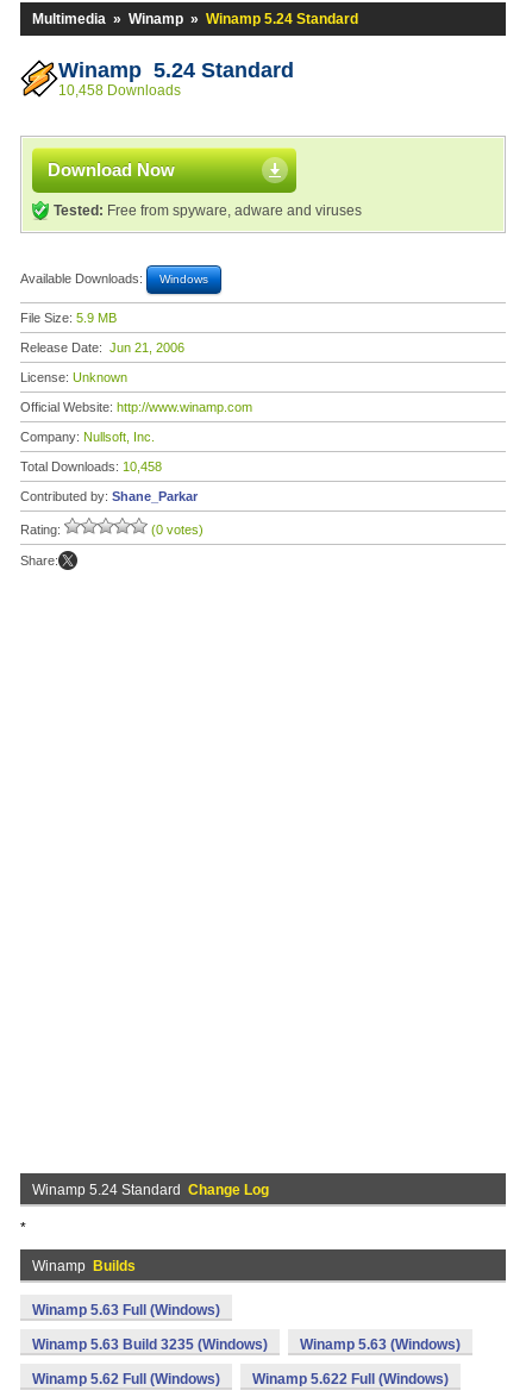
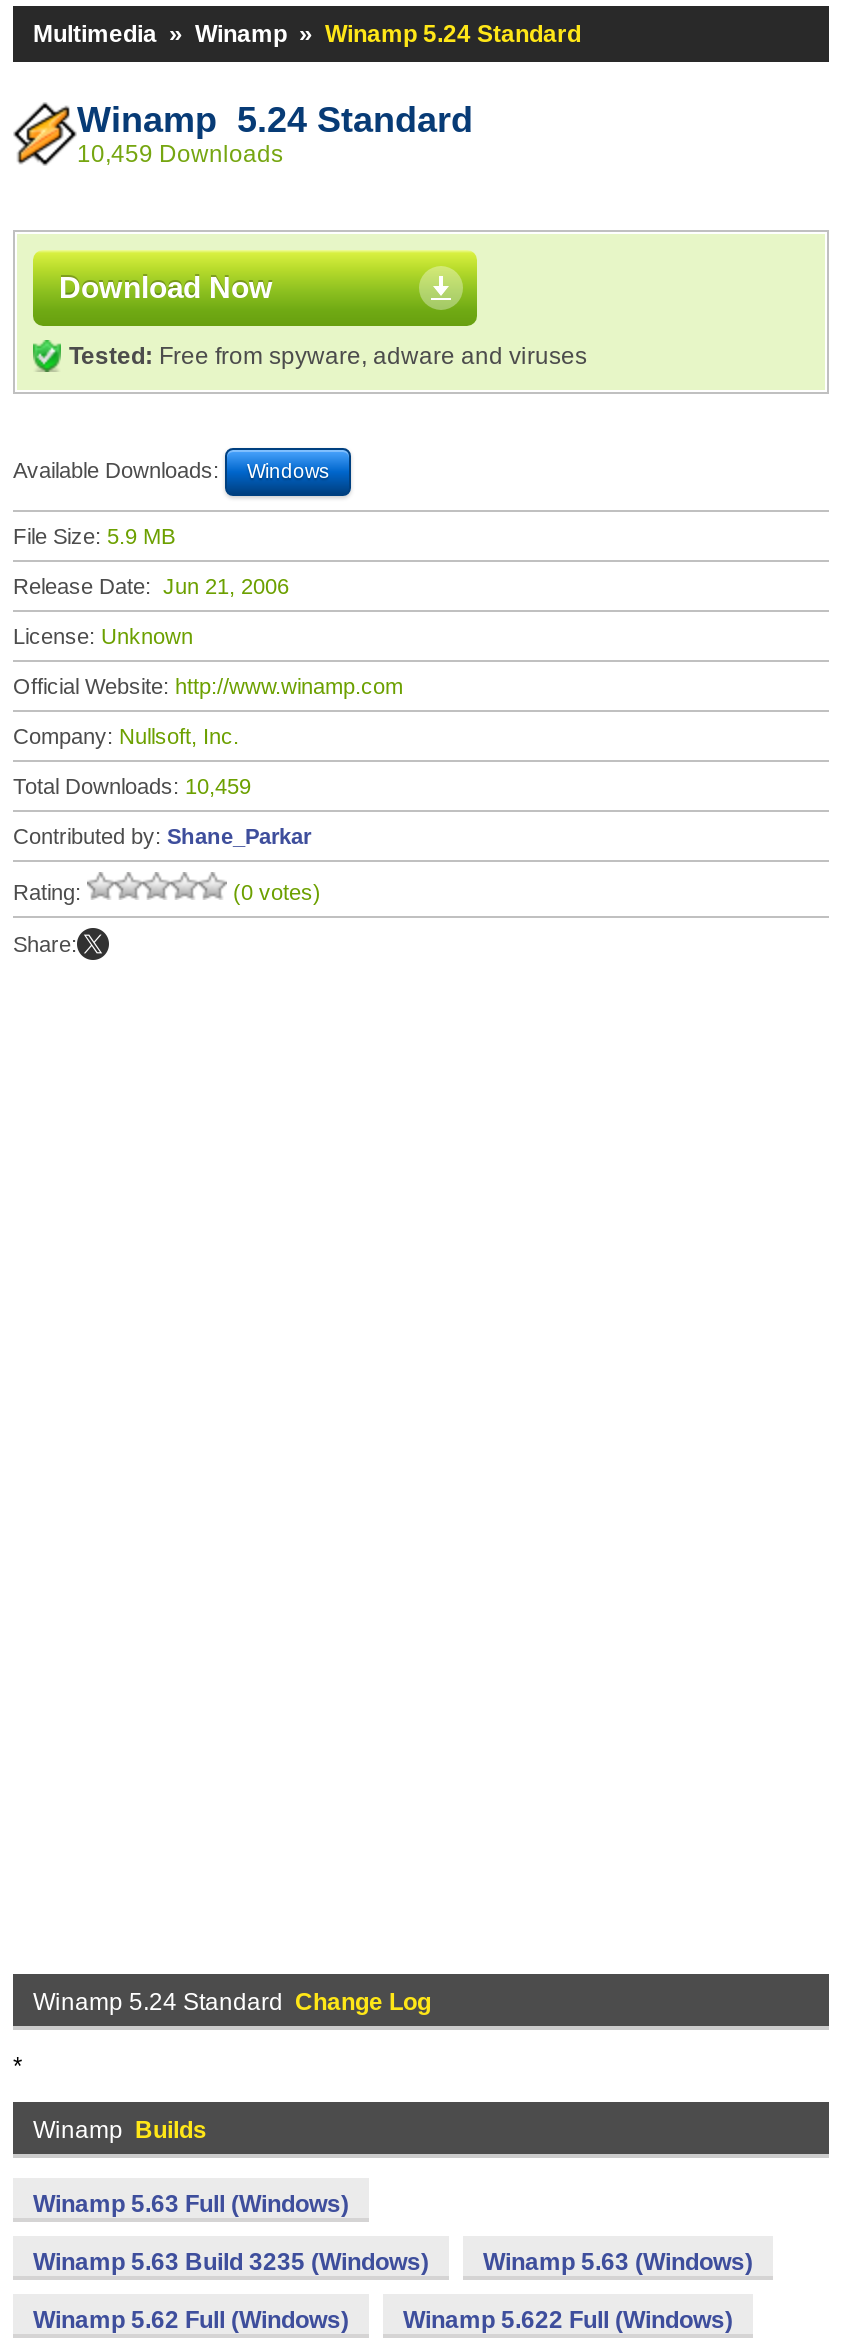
- 10,458 Downloads
+ 10,459 Downloads

- Total Downloads: 10,458
+ Total Downloads: 10,459
